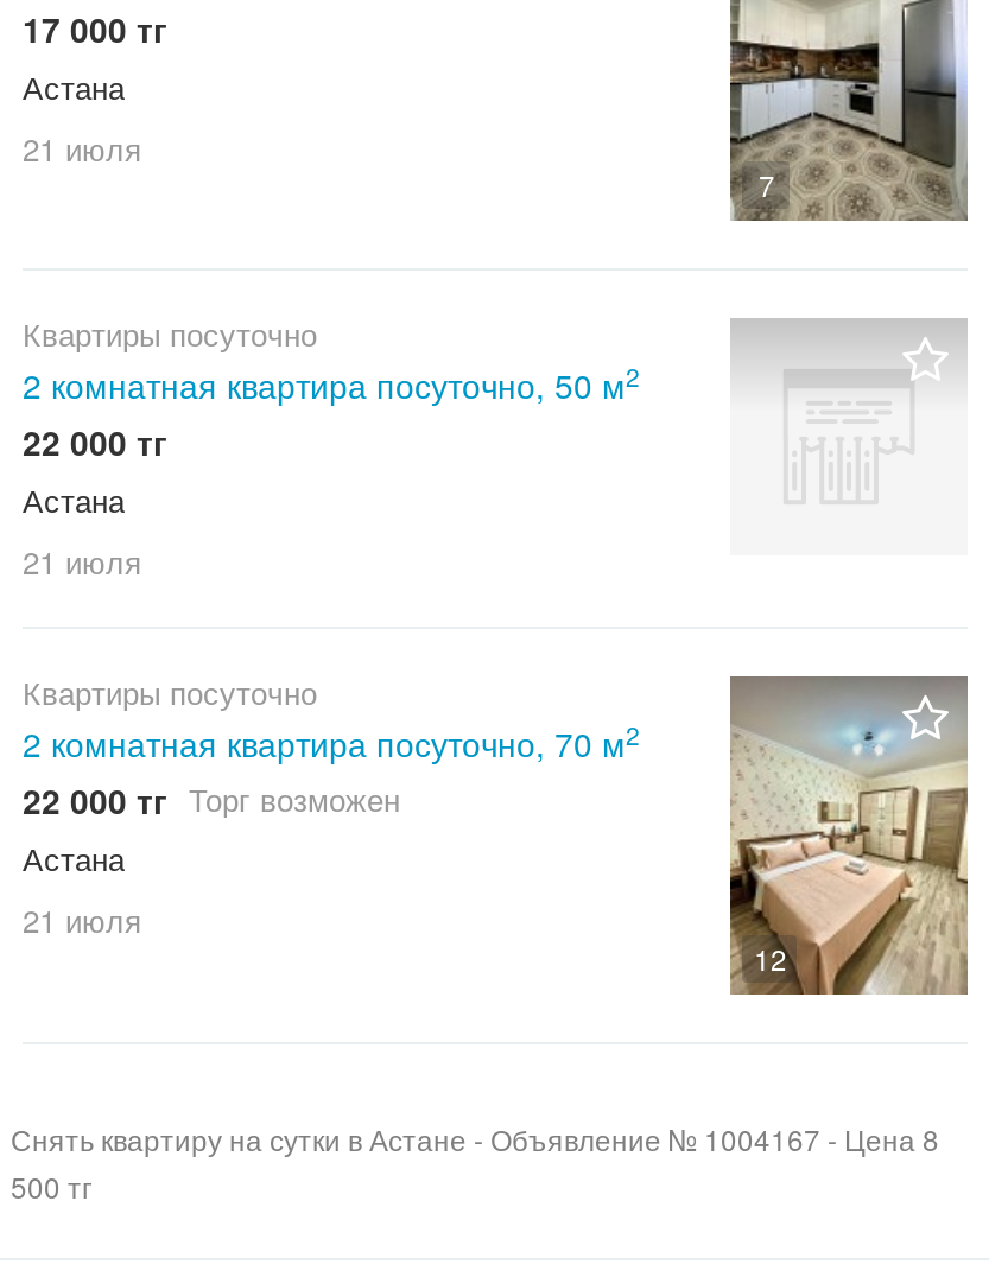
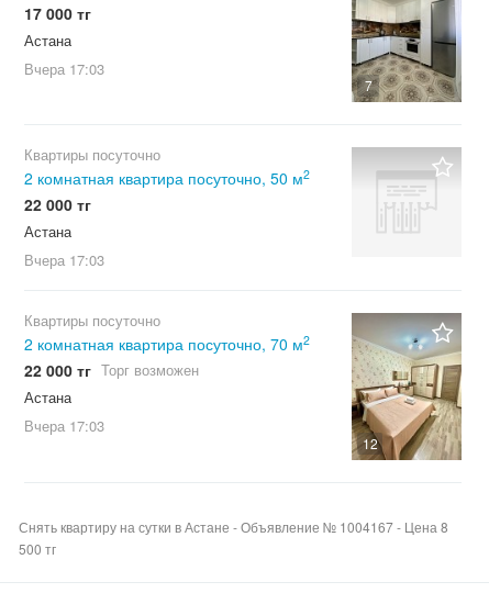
- 21 июля
+ Вчера 17:03

- 21 июля
+ Вчера 17:03

- 21 июля
+ Вчера 17:03
